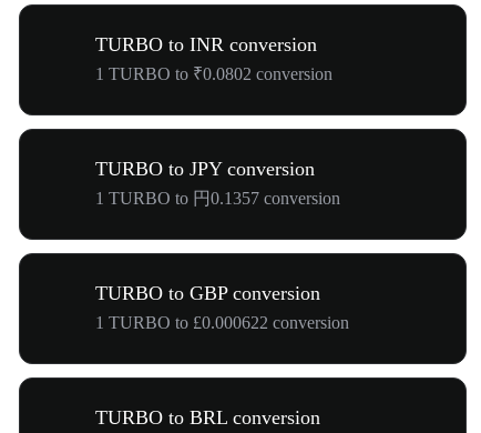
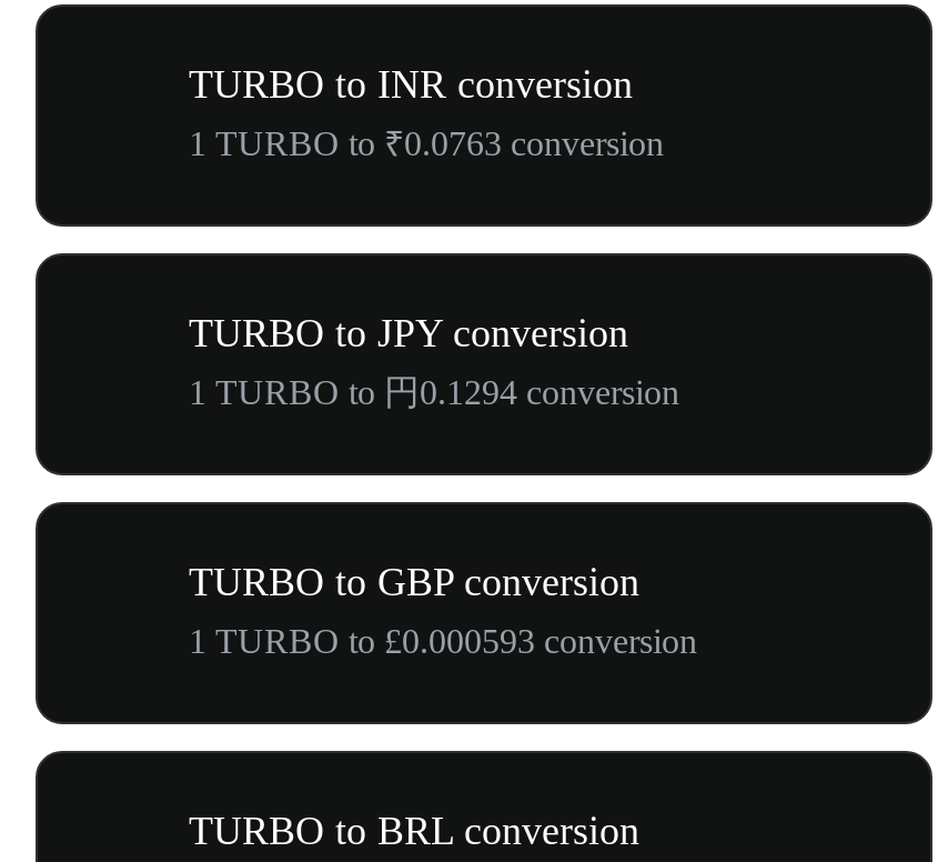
- 1 TURBO to ₹0.0802 conversion
+ 1 TURBO to ₹0.0763 conversion

- 1 TURBO to 円0.1357 conversion
+ 1 TURBO to 円0.1294 conversion

- 1 TURBO to £0.000622 conversion
+ 1 TURBO to £0.000593 conversion
